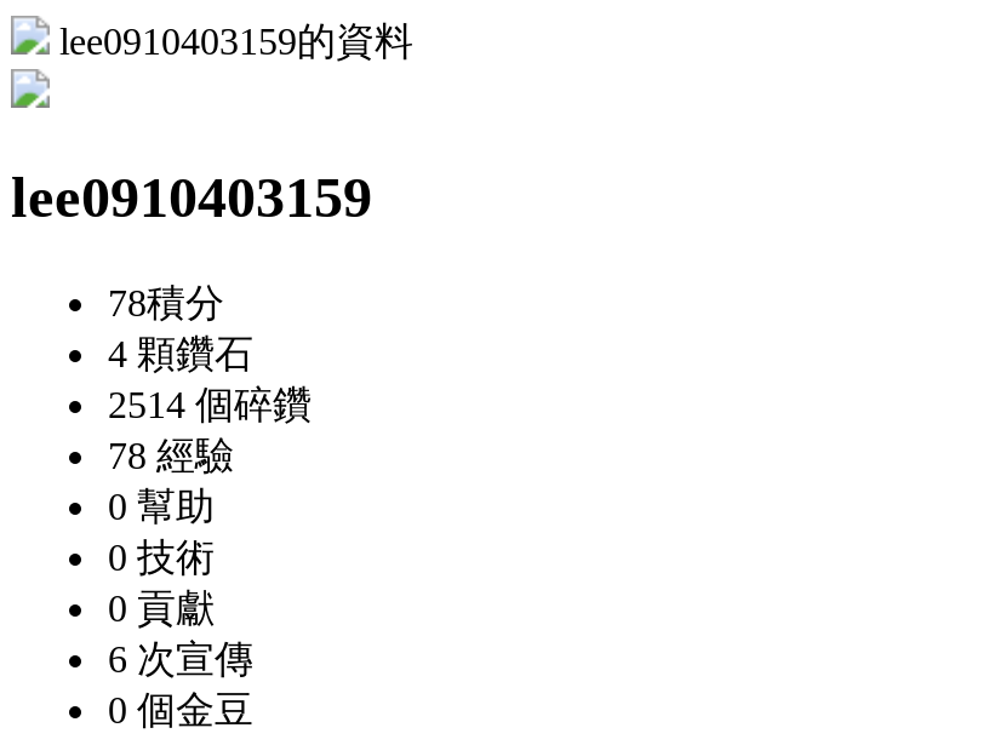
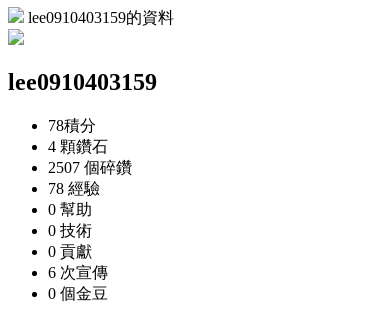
- 2514 個碎鑽
+ 2507 個碎鑽
